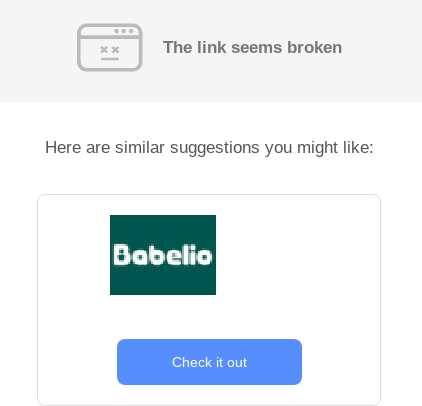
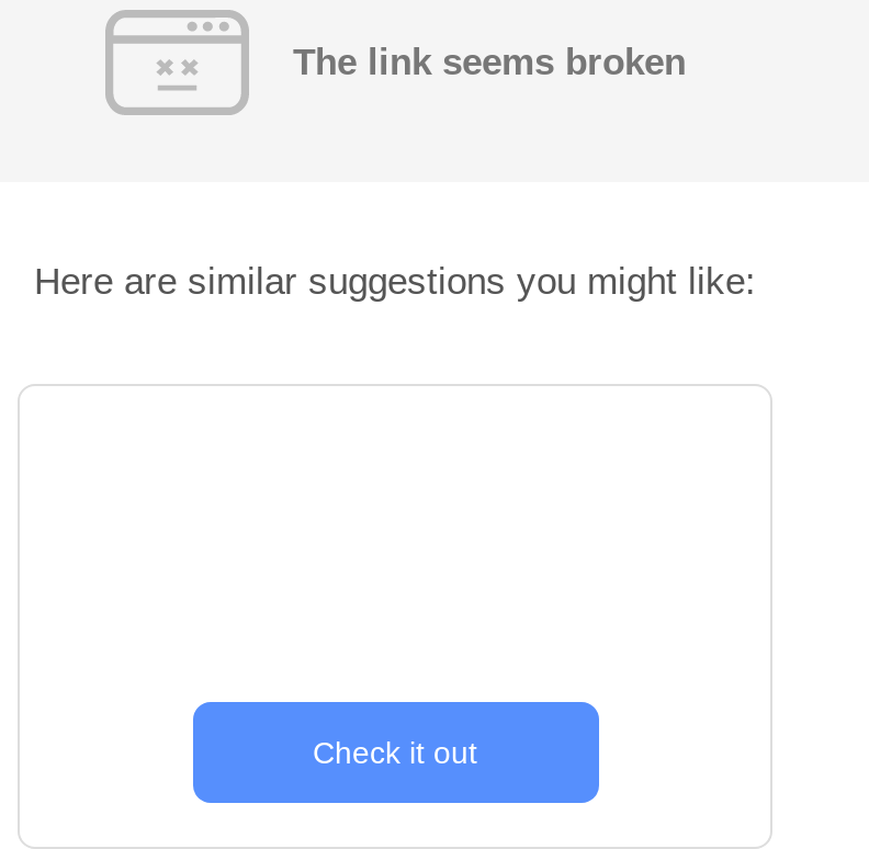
- [image]
